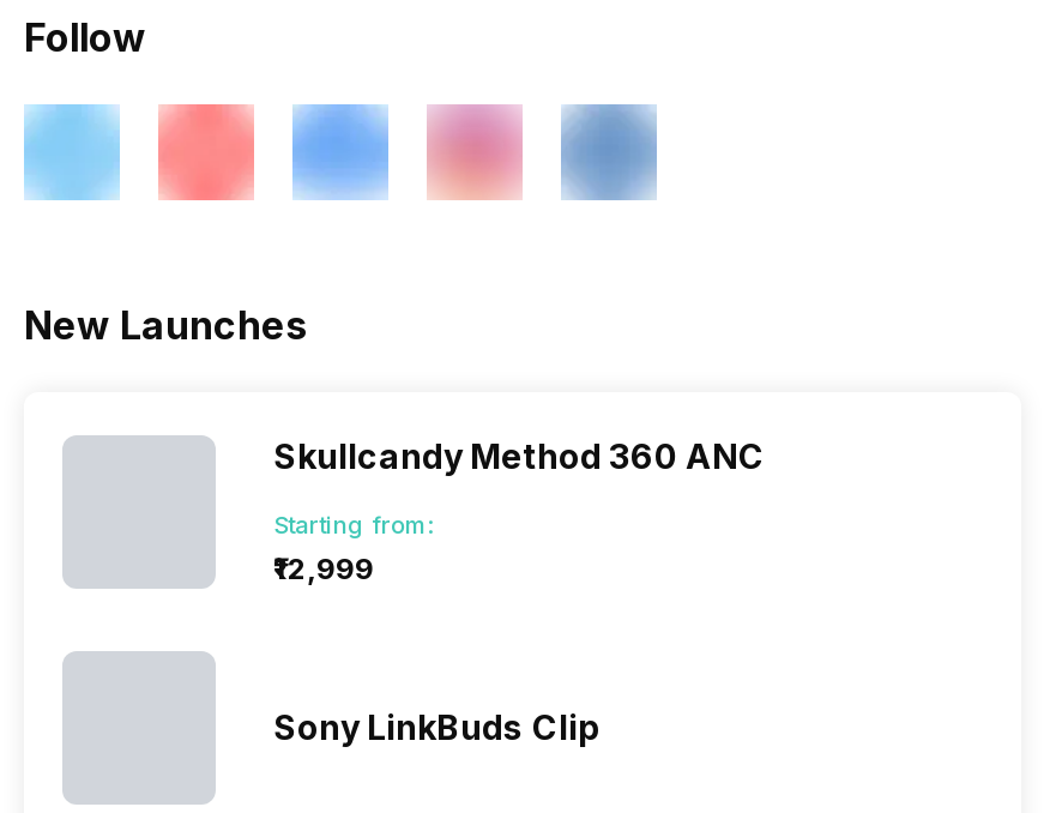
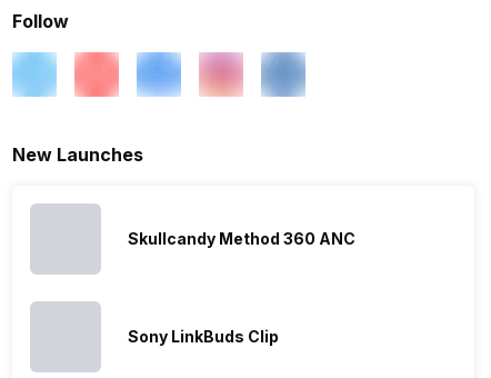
moved down: Skullcandy Method 360 ANC

- Starting from:
- ₹12,999
